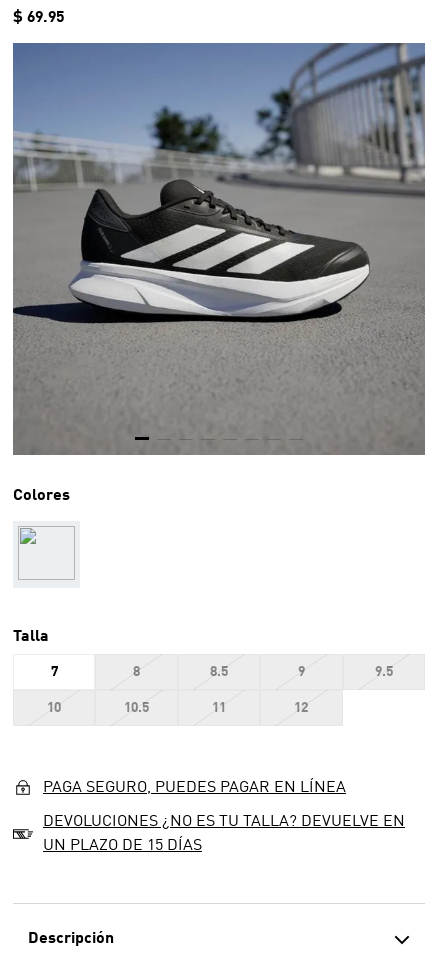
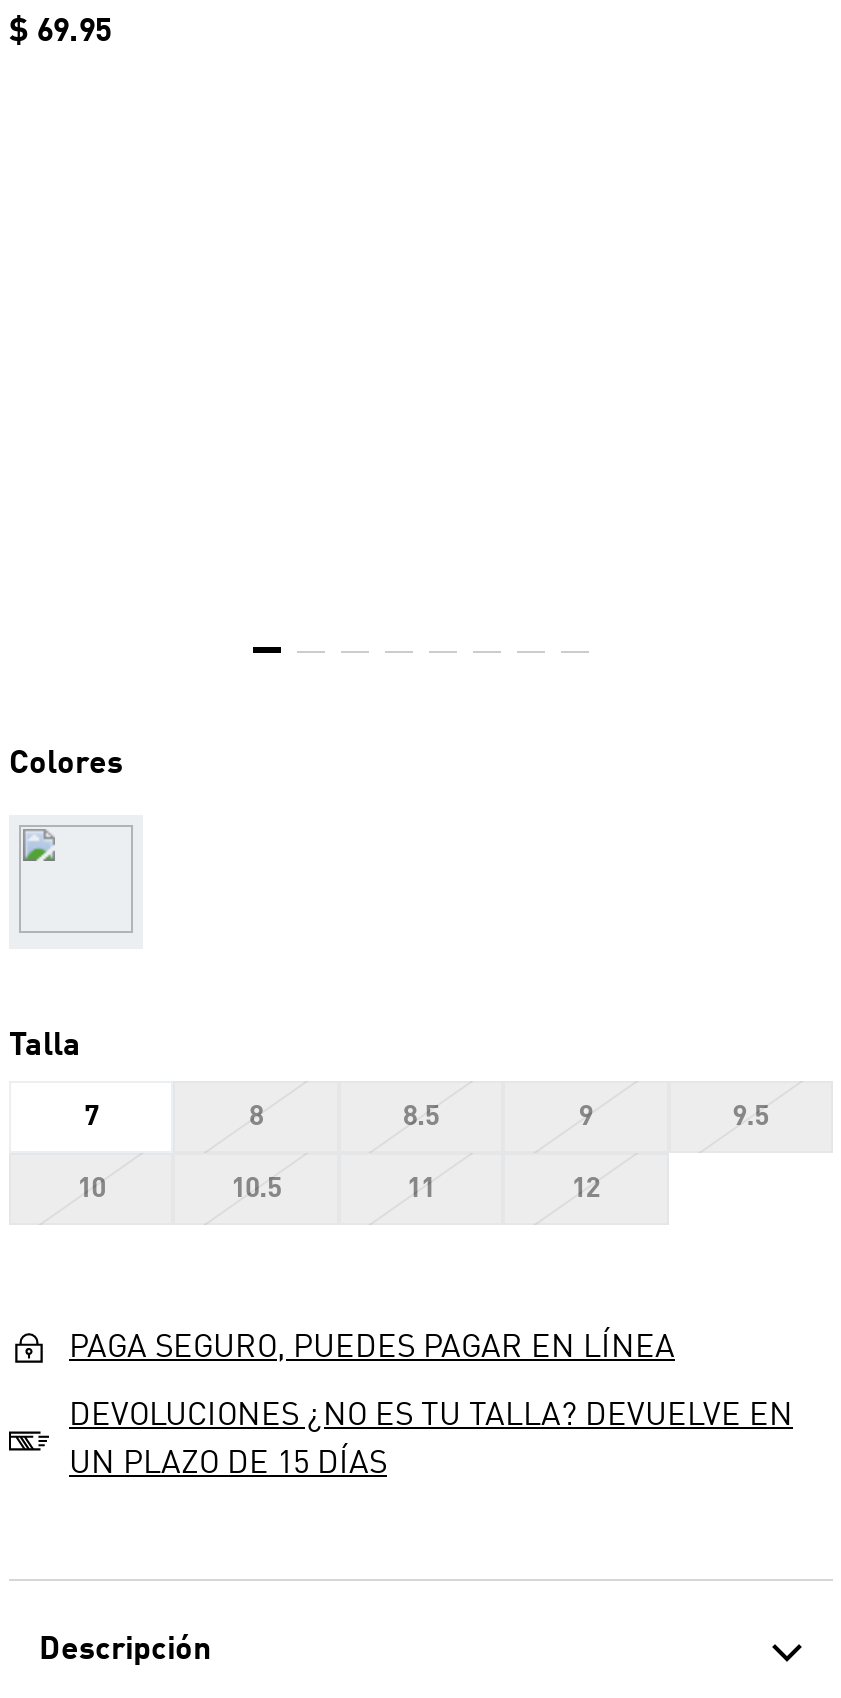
- [image]
